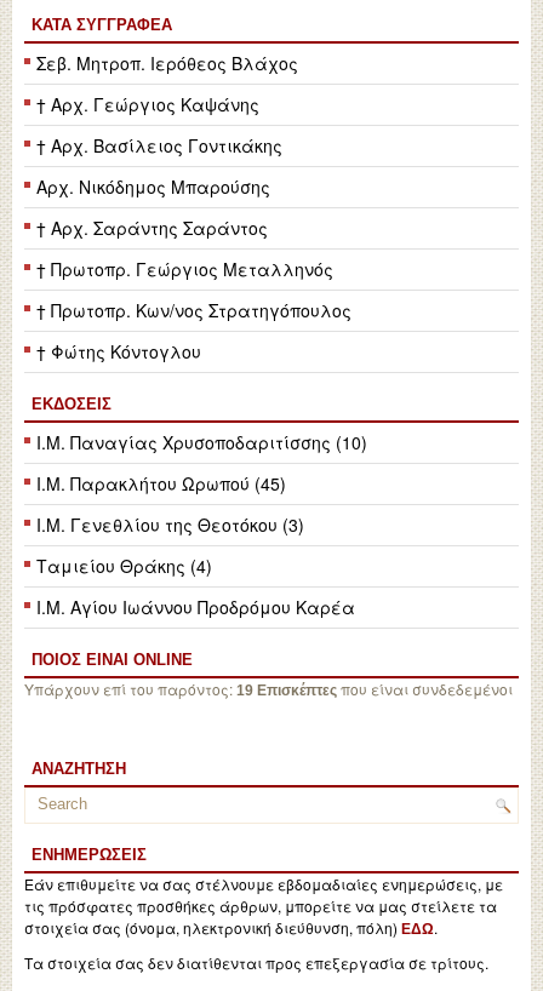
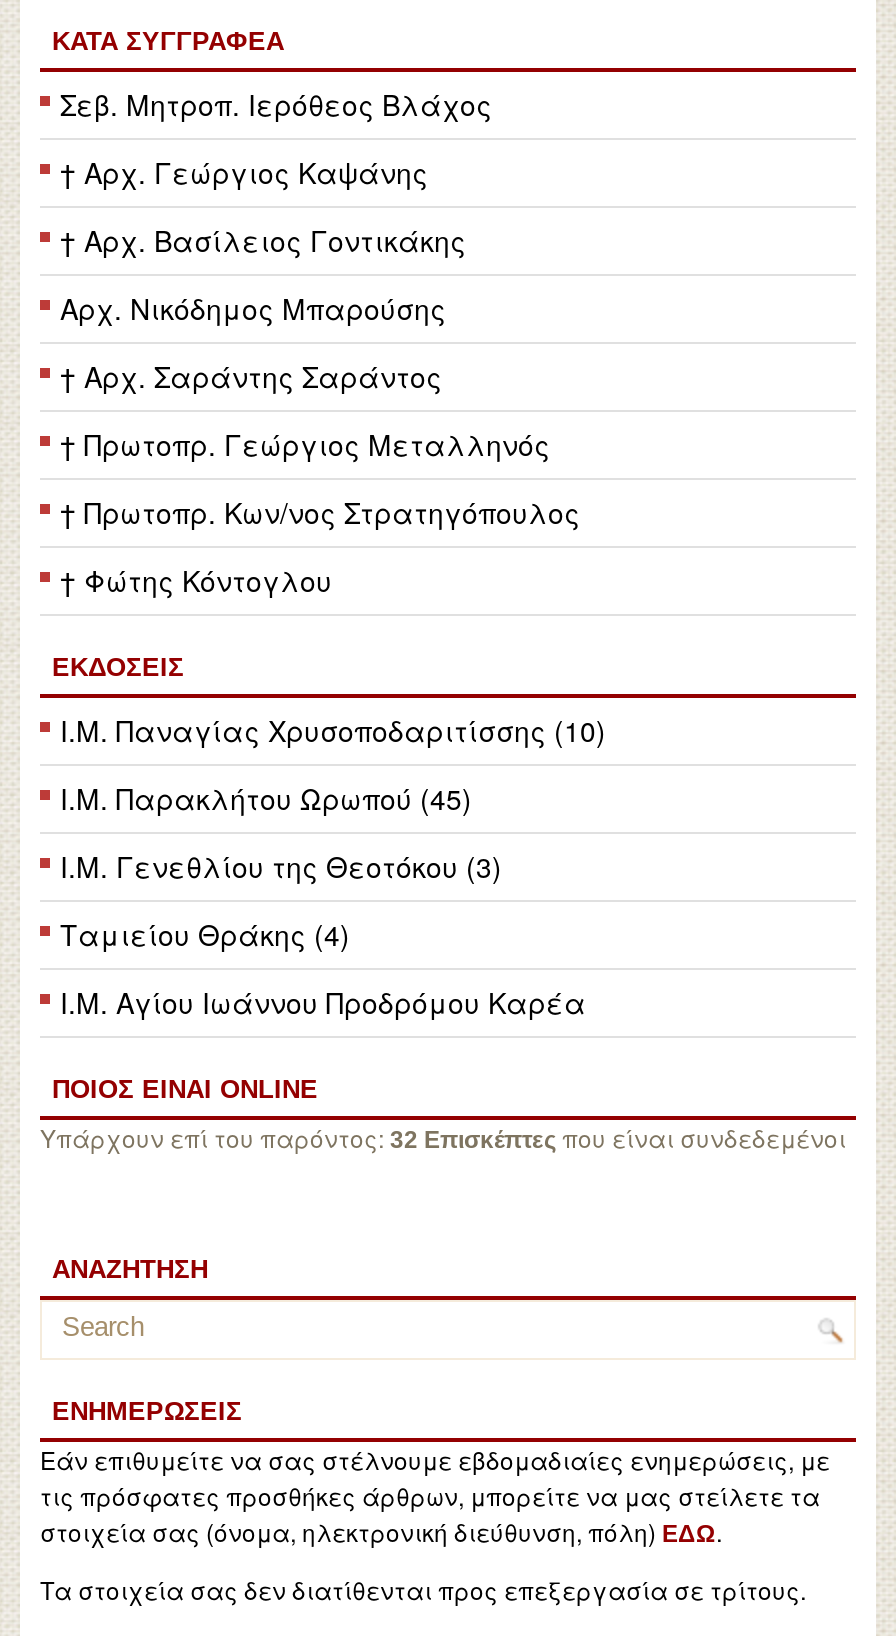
- Υπάρχουν επί του παρόντος:19 Επισκέπτεςπου είναι συνδεδεμένοι
+ Υπάρχουν επί του παρόντος:32 Επισκέπτεςπου είναι συνδεδεμένοι
